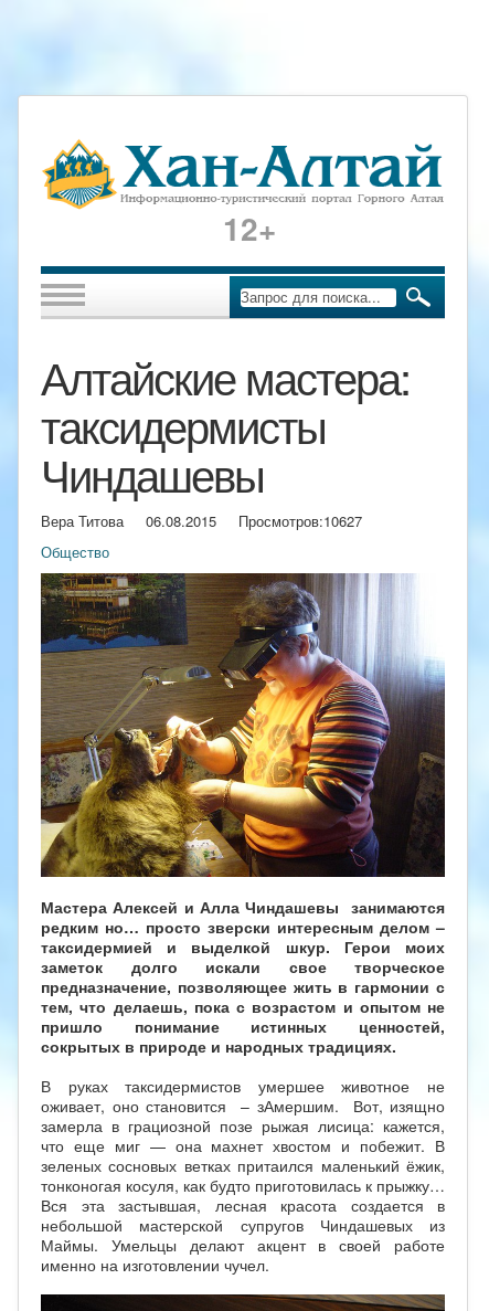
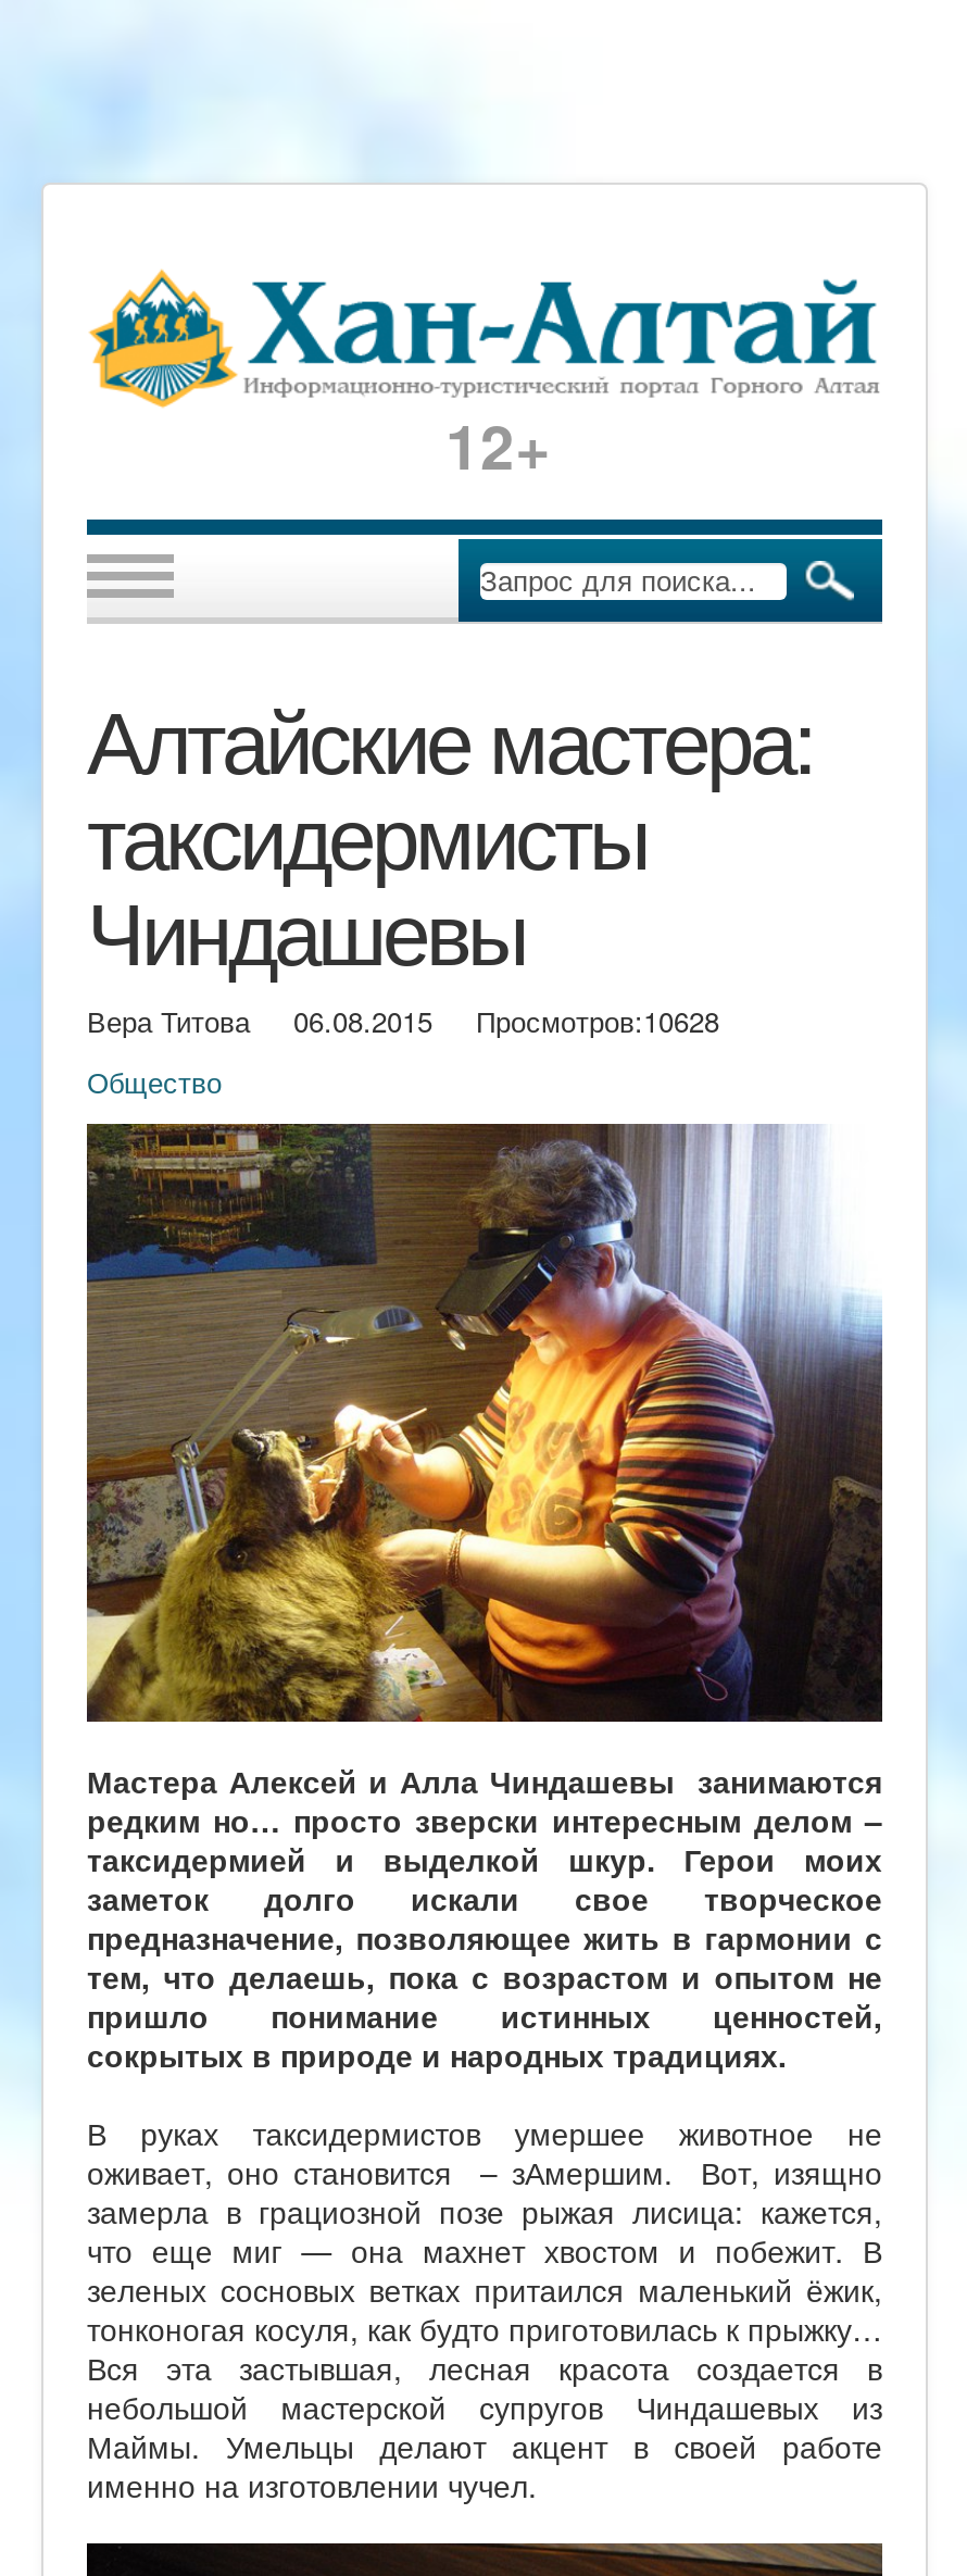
- Вера Титова 06.08.2015 Просмотров:10627
+ Вера Титова 06.08.2015 Просмотров:10628
